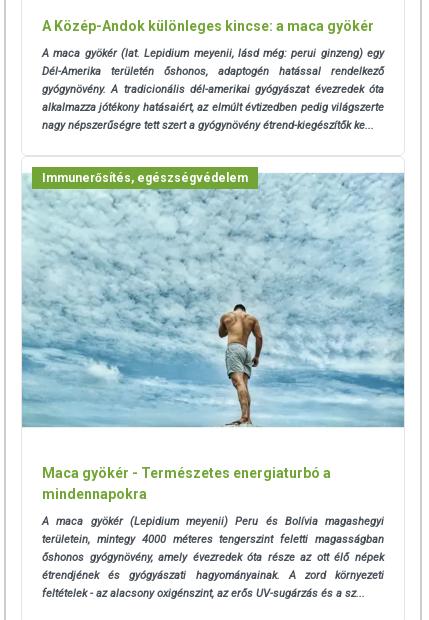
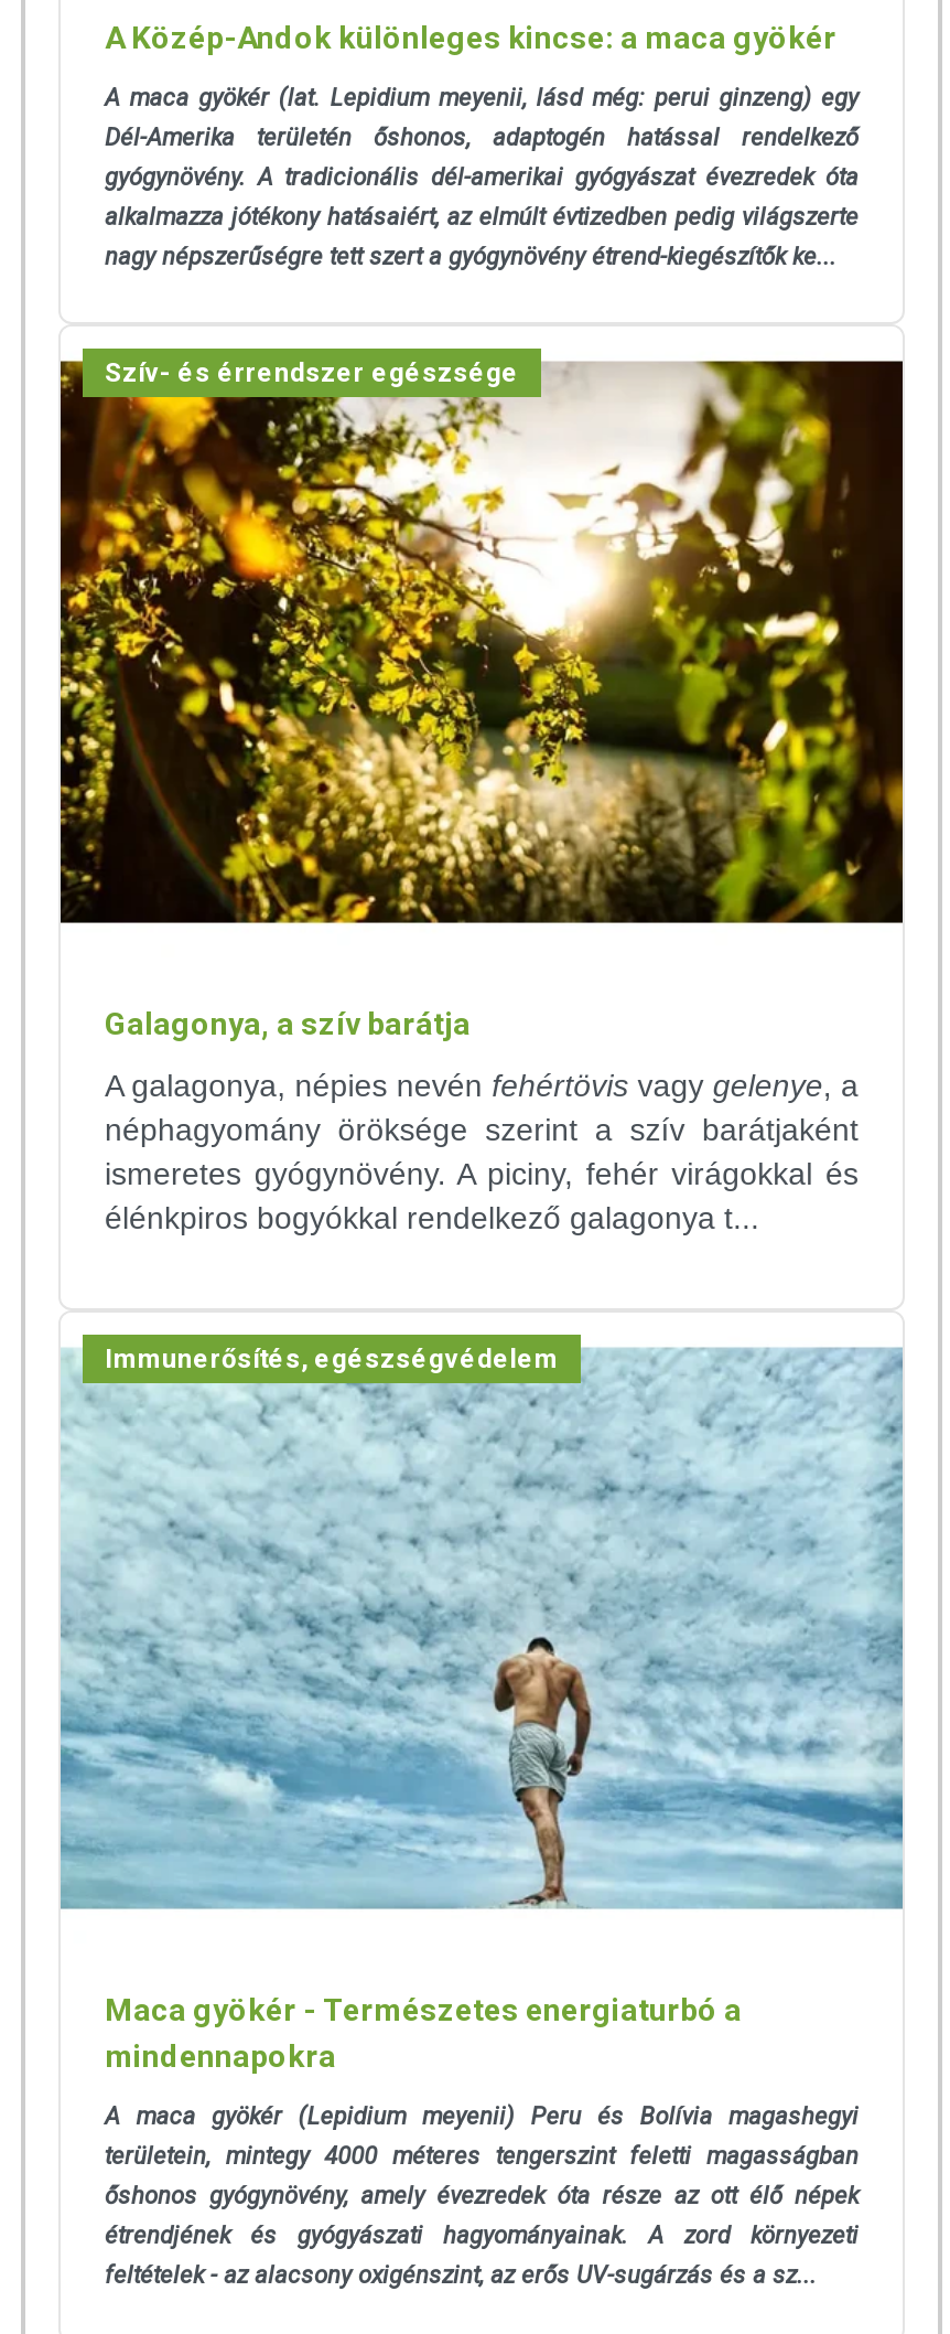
+ [image]
+ Szív- és érrendszer egészsége

+ Galagonya, a szív barátja
+ A galagonya, népies nevén fehértövis vagy gelenye, a
+ néphagyomány öröksége szerint a szív barátjaként
+ ismeretes gyógynövény. A piciny, fehér virágokkal és
+ élénkpiros bogyókkal rendelkező galagonya t...
